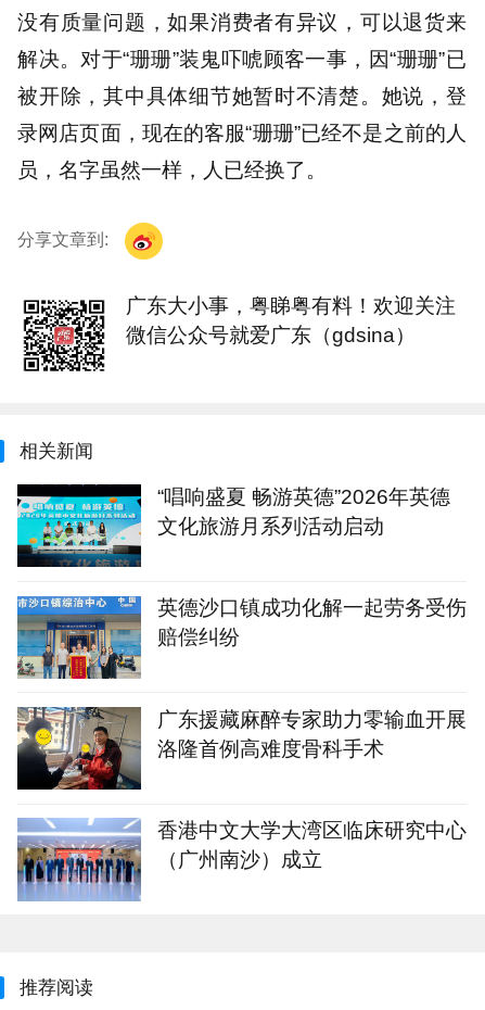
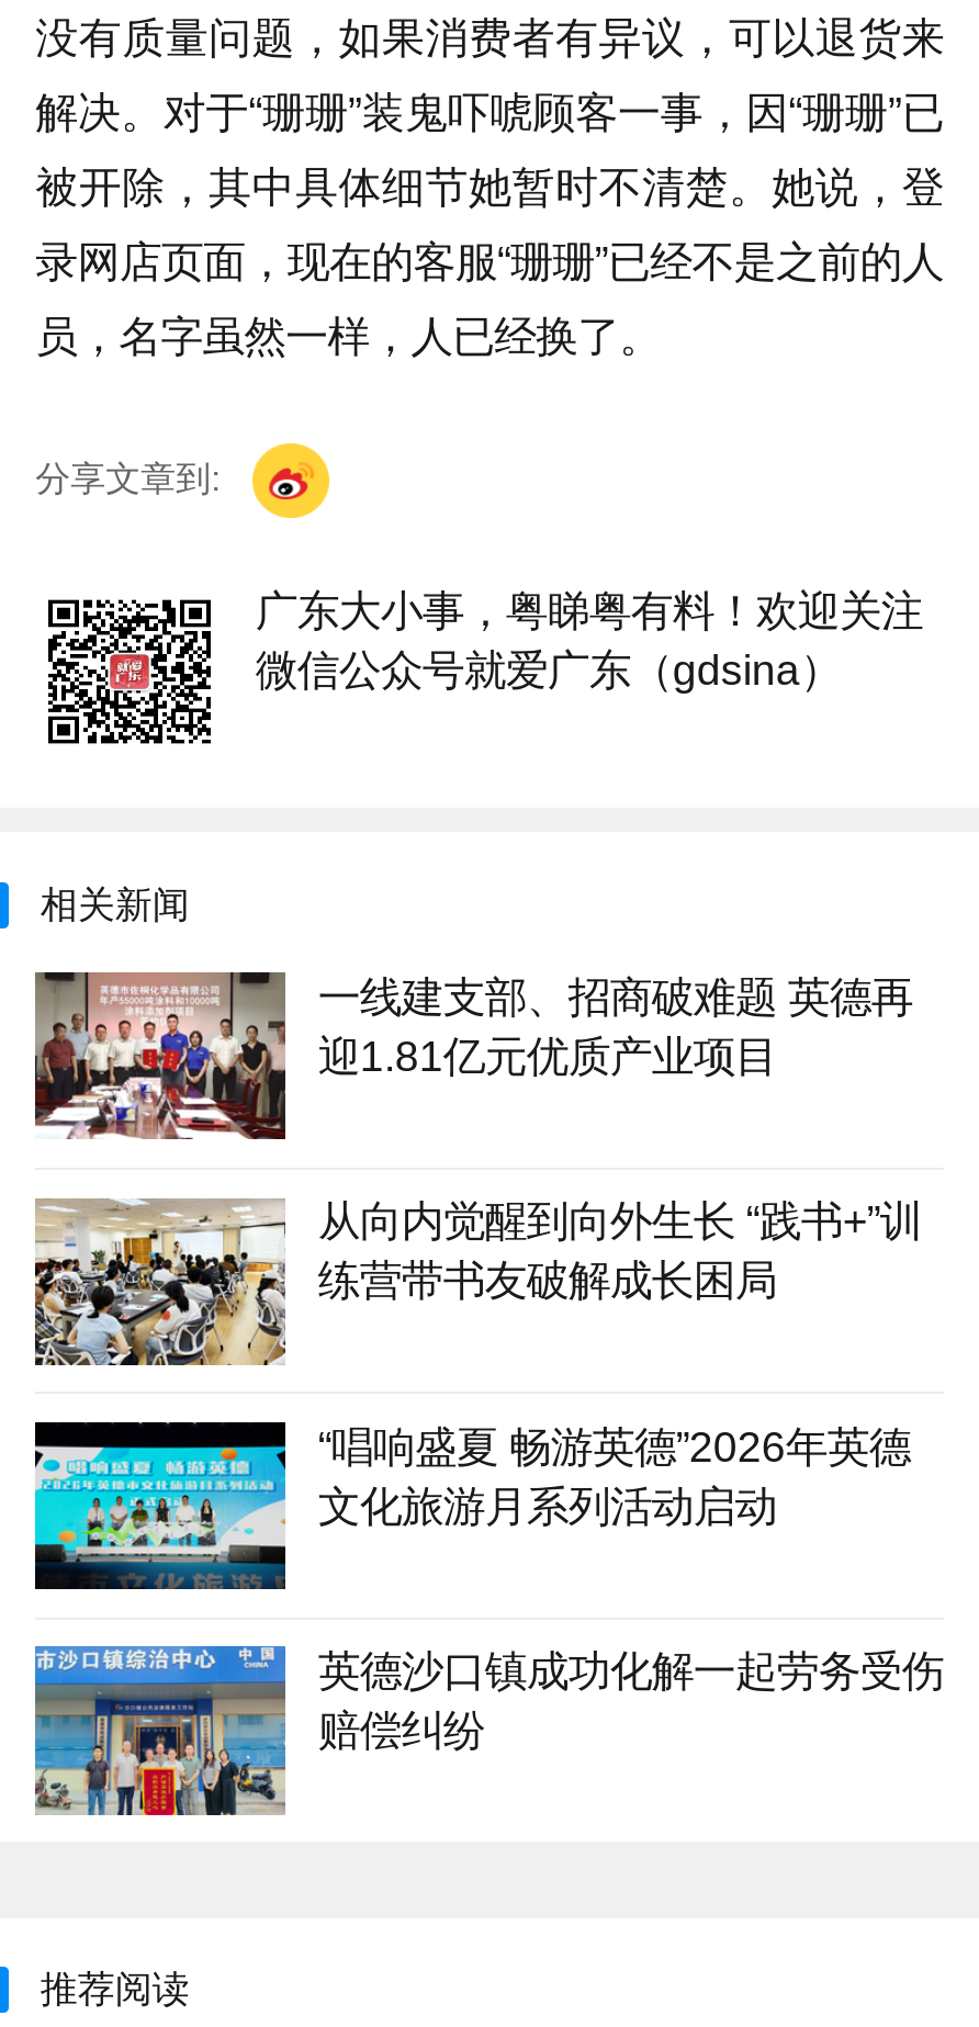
+ [image]
+ 一线建支部、招商破难题 英德再
+ 迎1.81亿元优质产业项目
+ 从向内觉醒到向外生长 “践书+”训
+ 练营带书友破解成长困局

+ [image]

moved down: [image] | 文化旅游月系列活动启动 | 英德沙口镇成功化解一起劳务受伤 | 赔偿纠纷

- [image]
- 广东援藏麻醉专家助力零输血开展
- 洛隆首例高难度骨科手术
- 香港中文大学大湾区临床研究中心
- （广州南沙）成立

- [image]
